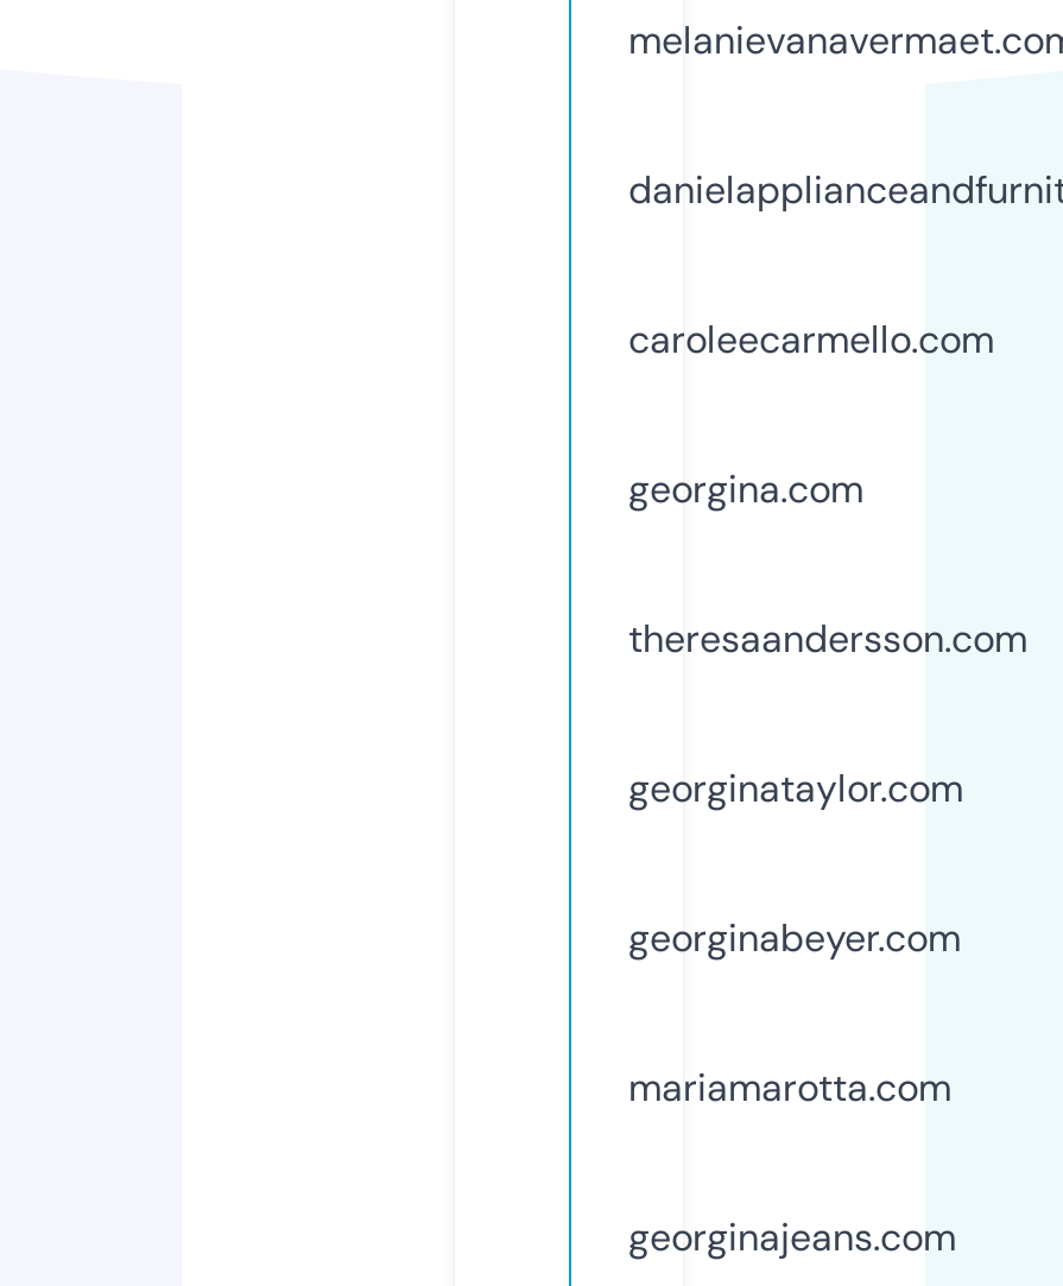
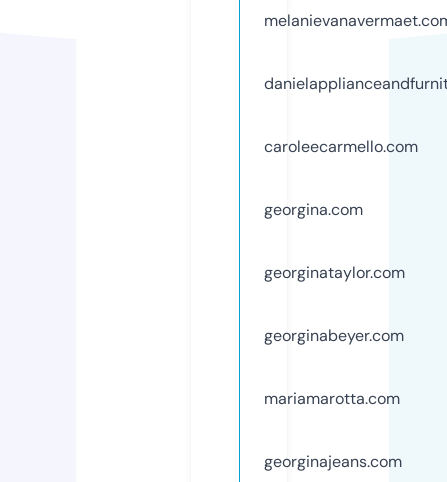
- theresaandersson.com
